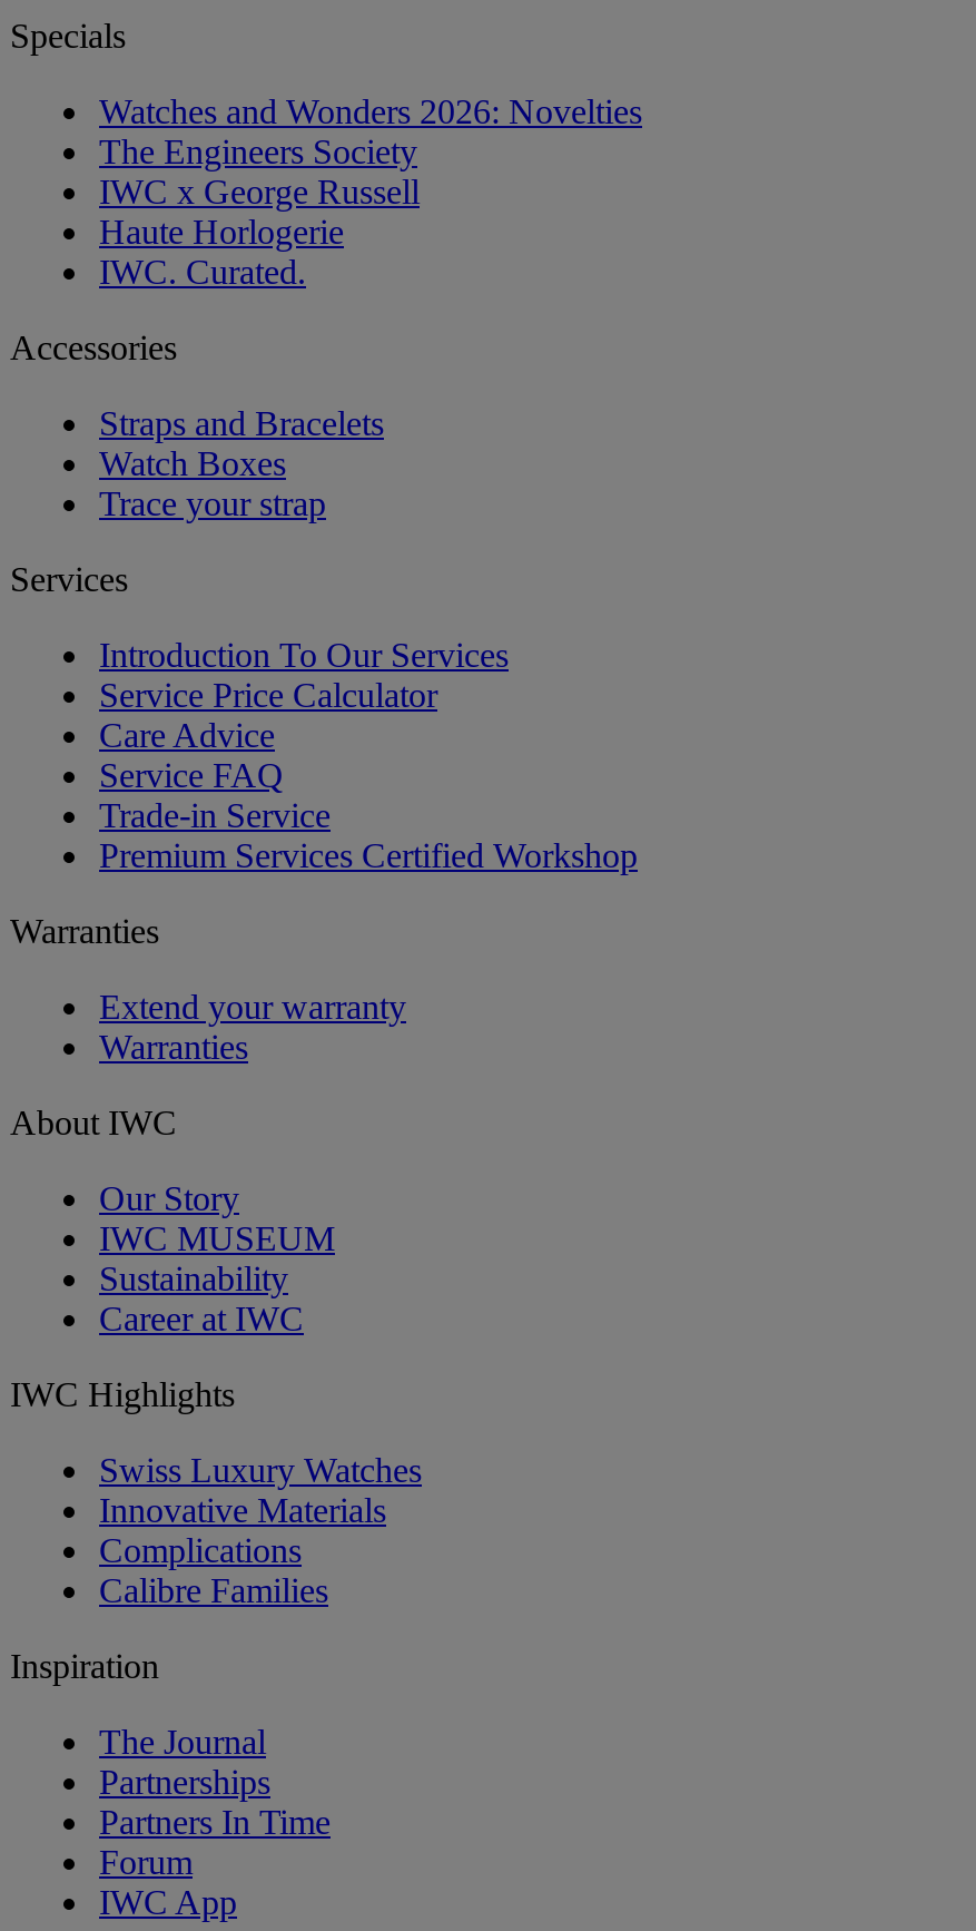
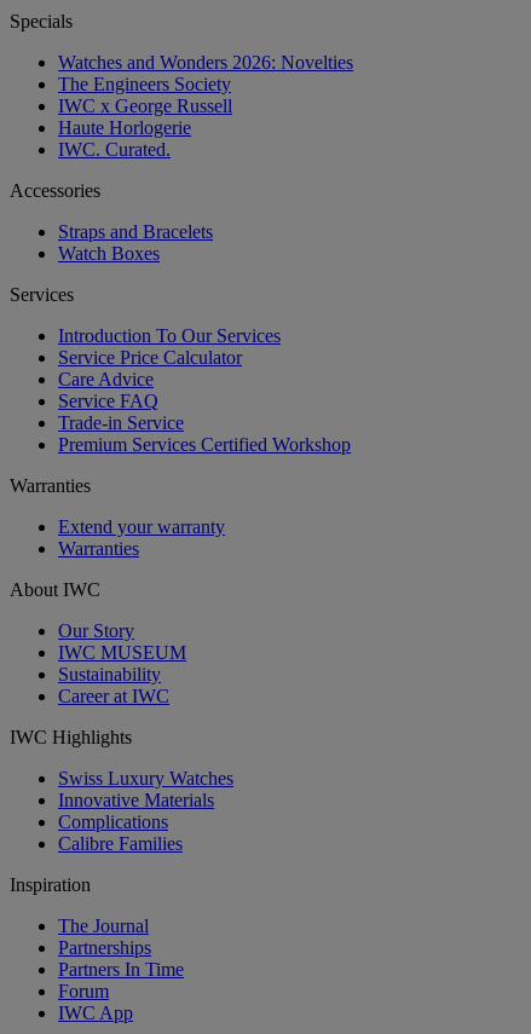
- Trace your strap
